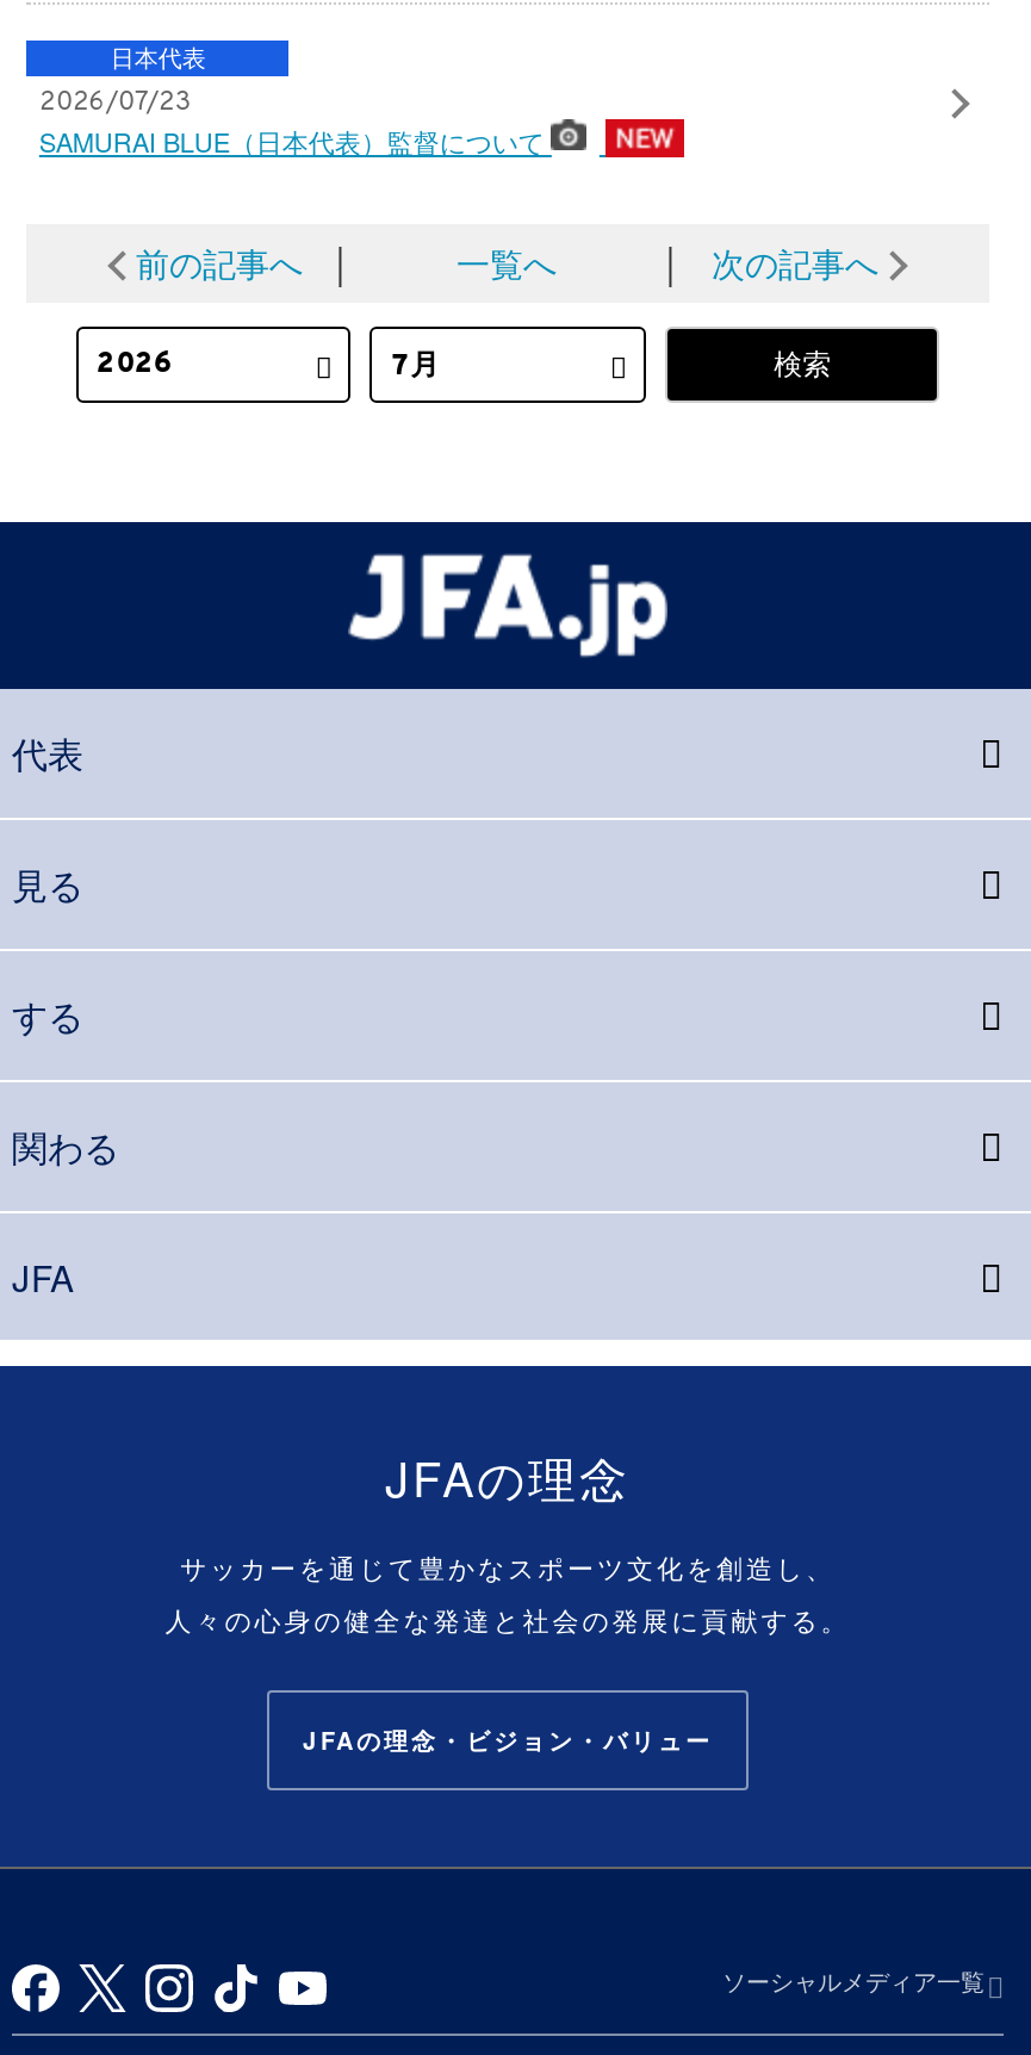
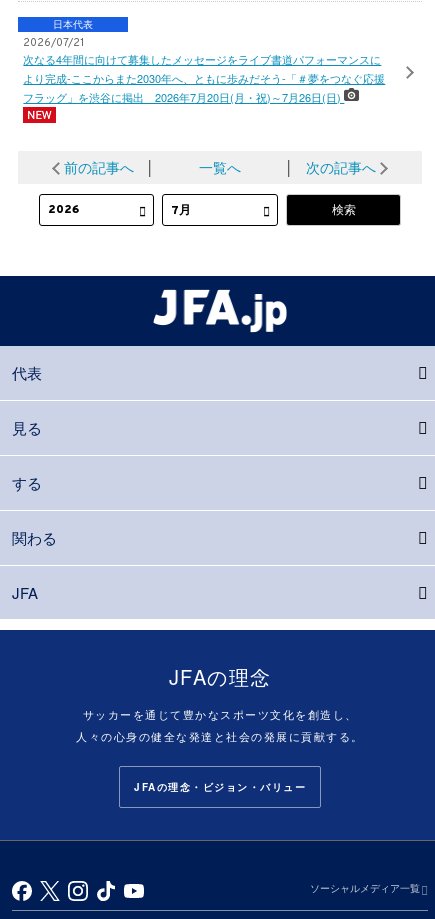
- 2026/07/23
- SAMURAI BLUE（日本代表）監督について
+ 2026/07/21
+ 次なる4年間に向けて募集したメッセージをライブ書道パフォーマンスに
+ より完成-ここからまた2030年へ、ともに歩みだそう-「＃夢をつなぐ応援
+ フラッグ」を渋谷に掲出 2026年7月20日(月・祝)～7月26日(日)
